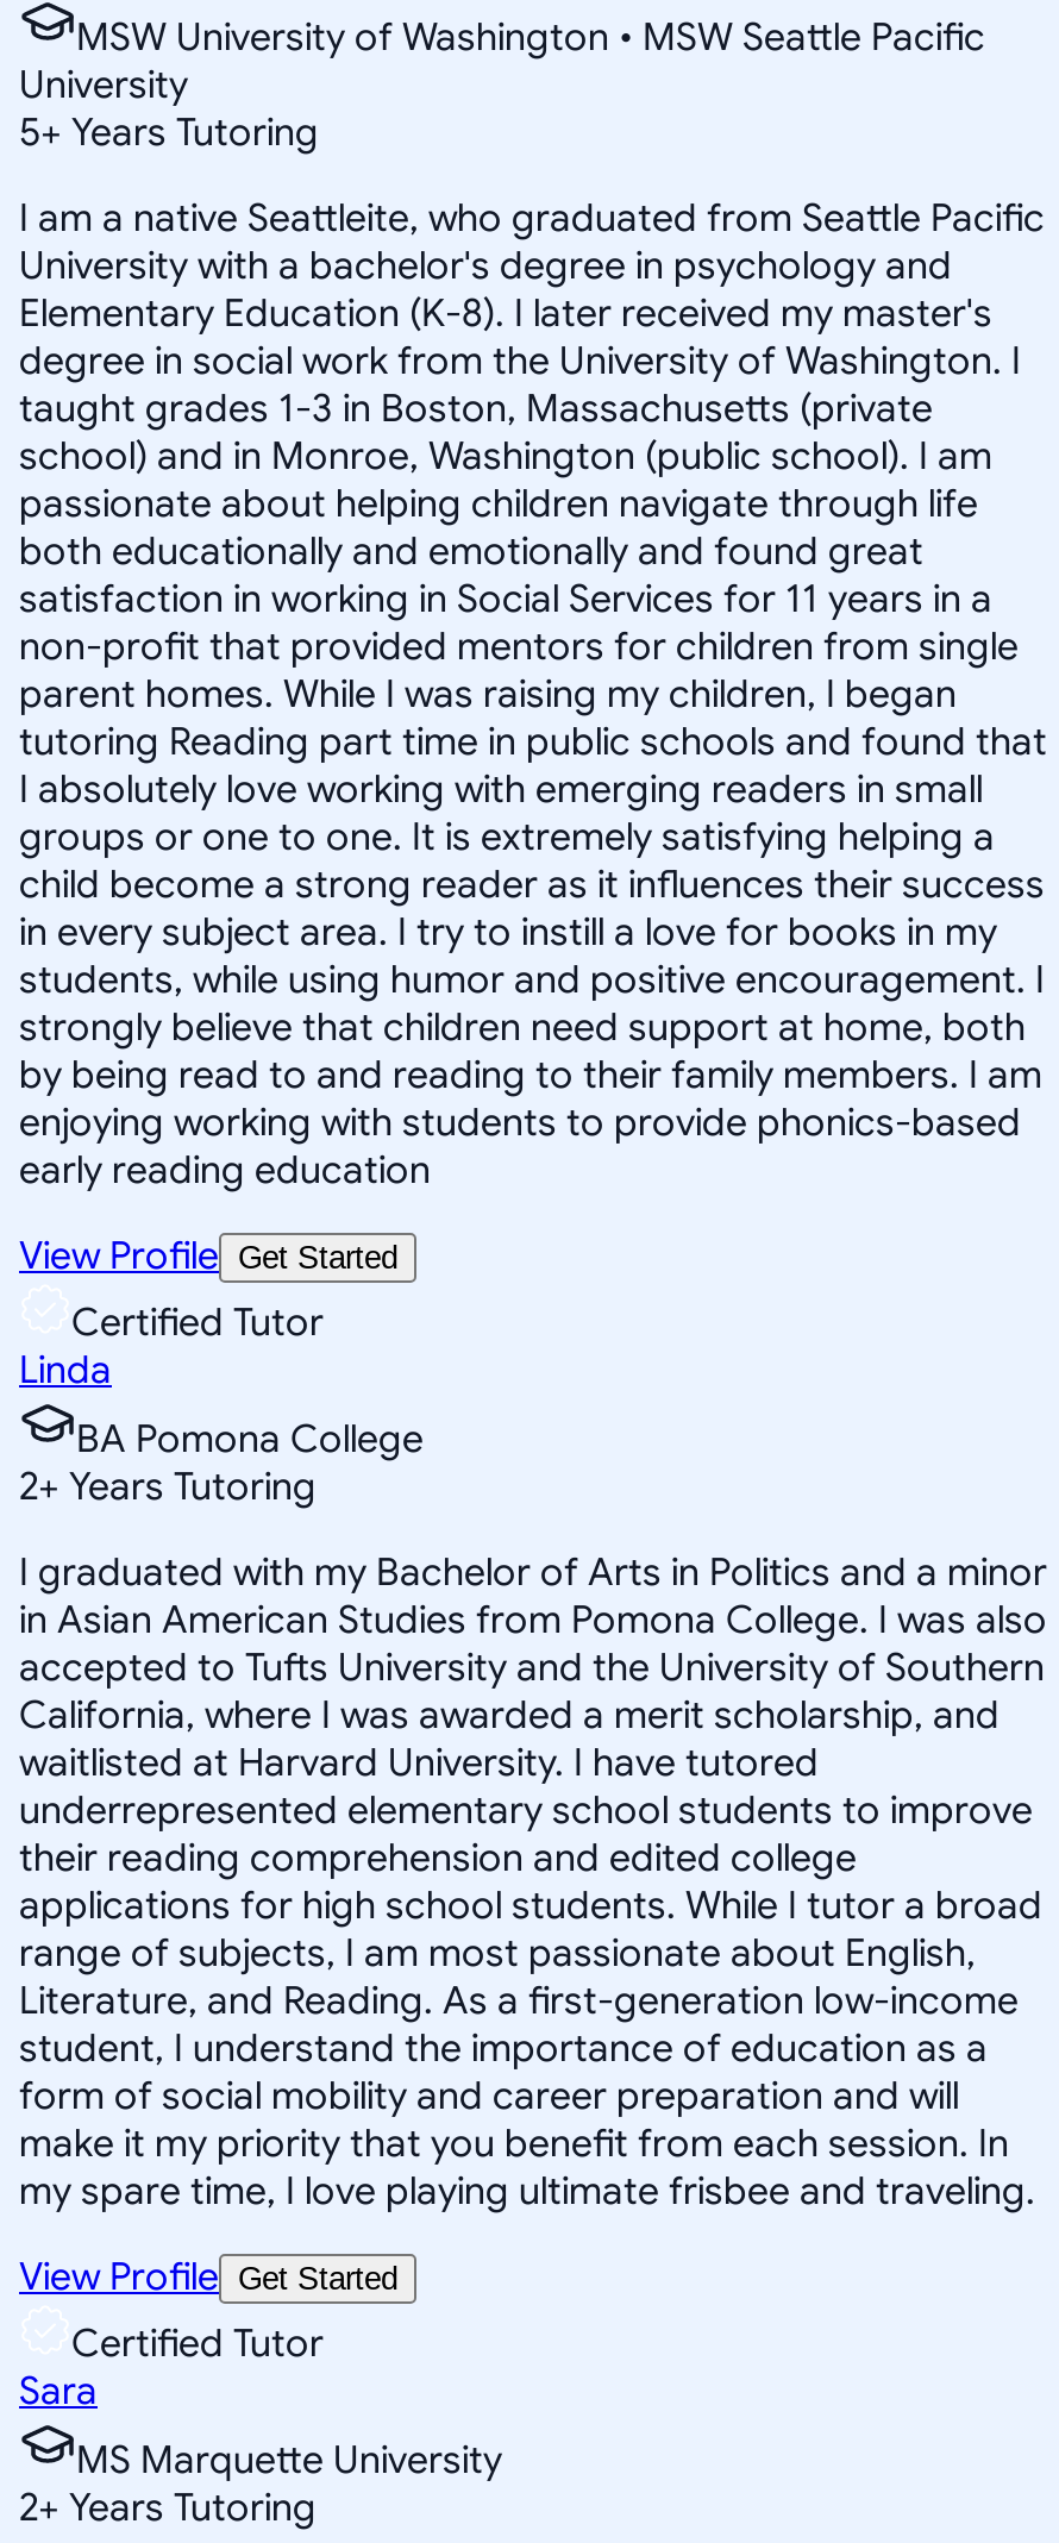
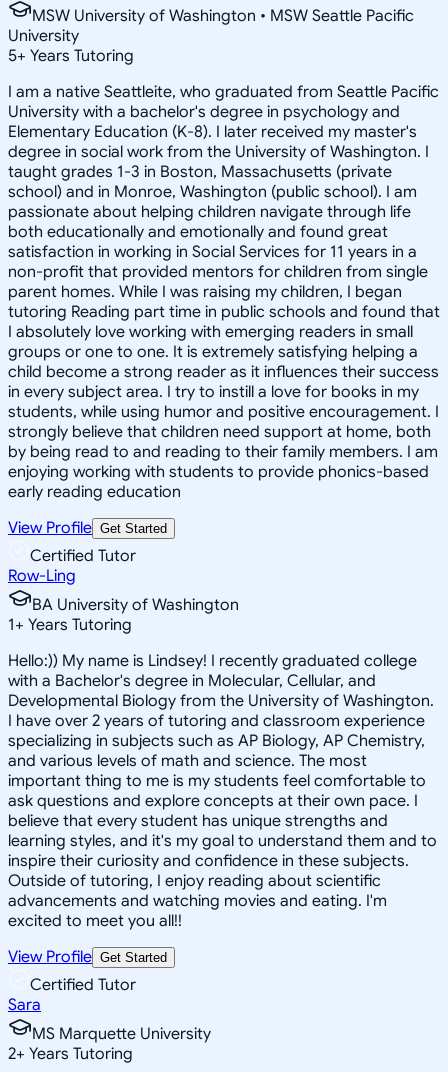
- Linda
- BA Pomona College
- 2+ Years Tutoring
+ Row-Ling
+ BA University of Washington
+ 1+ Years Tutoring

- I graduated with my Bachelor of Arts in Politics and a minor
- in Asian American Studies from Pomona College. I was also
- accepted to Tufts University and the University of Southern
- California, where I was awarded a merit scholarship, and
- waitlisted at Harvard University. I have tutored
- underrepresented elementary school students to improve
- their reading comprehension and edited college
- applications for high school students. While I tutor a broad
- range of subjects, I am most passionate about English,
- Literature, and Reading. As a first-generation low-income
- student, I understand the importance of education as a
- form of social mobility and career preparation and will
- make it my priority that you benefit from each session. In
- my spare time, I love playing ultimate frisbee and traveling.
+ Hello:)) My name is Lindsey! I recently graduated college
+ with a Bachelor's degree in Molecular, Cellular, and
+ Developmental Biology from the University of Washington.
+ I have over 2 years of tutoring and classroom experience
+ specializing in subjects such as AP Biology, AP Chemistry,
+ and various levels of math and science. The most
+ important thing to me is my students feel comfortable to
+ ask questions and explore concepts at their own pace. I
+ believe that every student has unique strengths and
+ learning styles, and it's my goal to understand them and to
+ inspire their curiosity and confidence in these subjects.
+ Outside of tutoring, I enjoy reading about scientific
+ advancements and watching movies and eating. I'm
+ excited to meet you all!!
